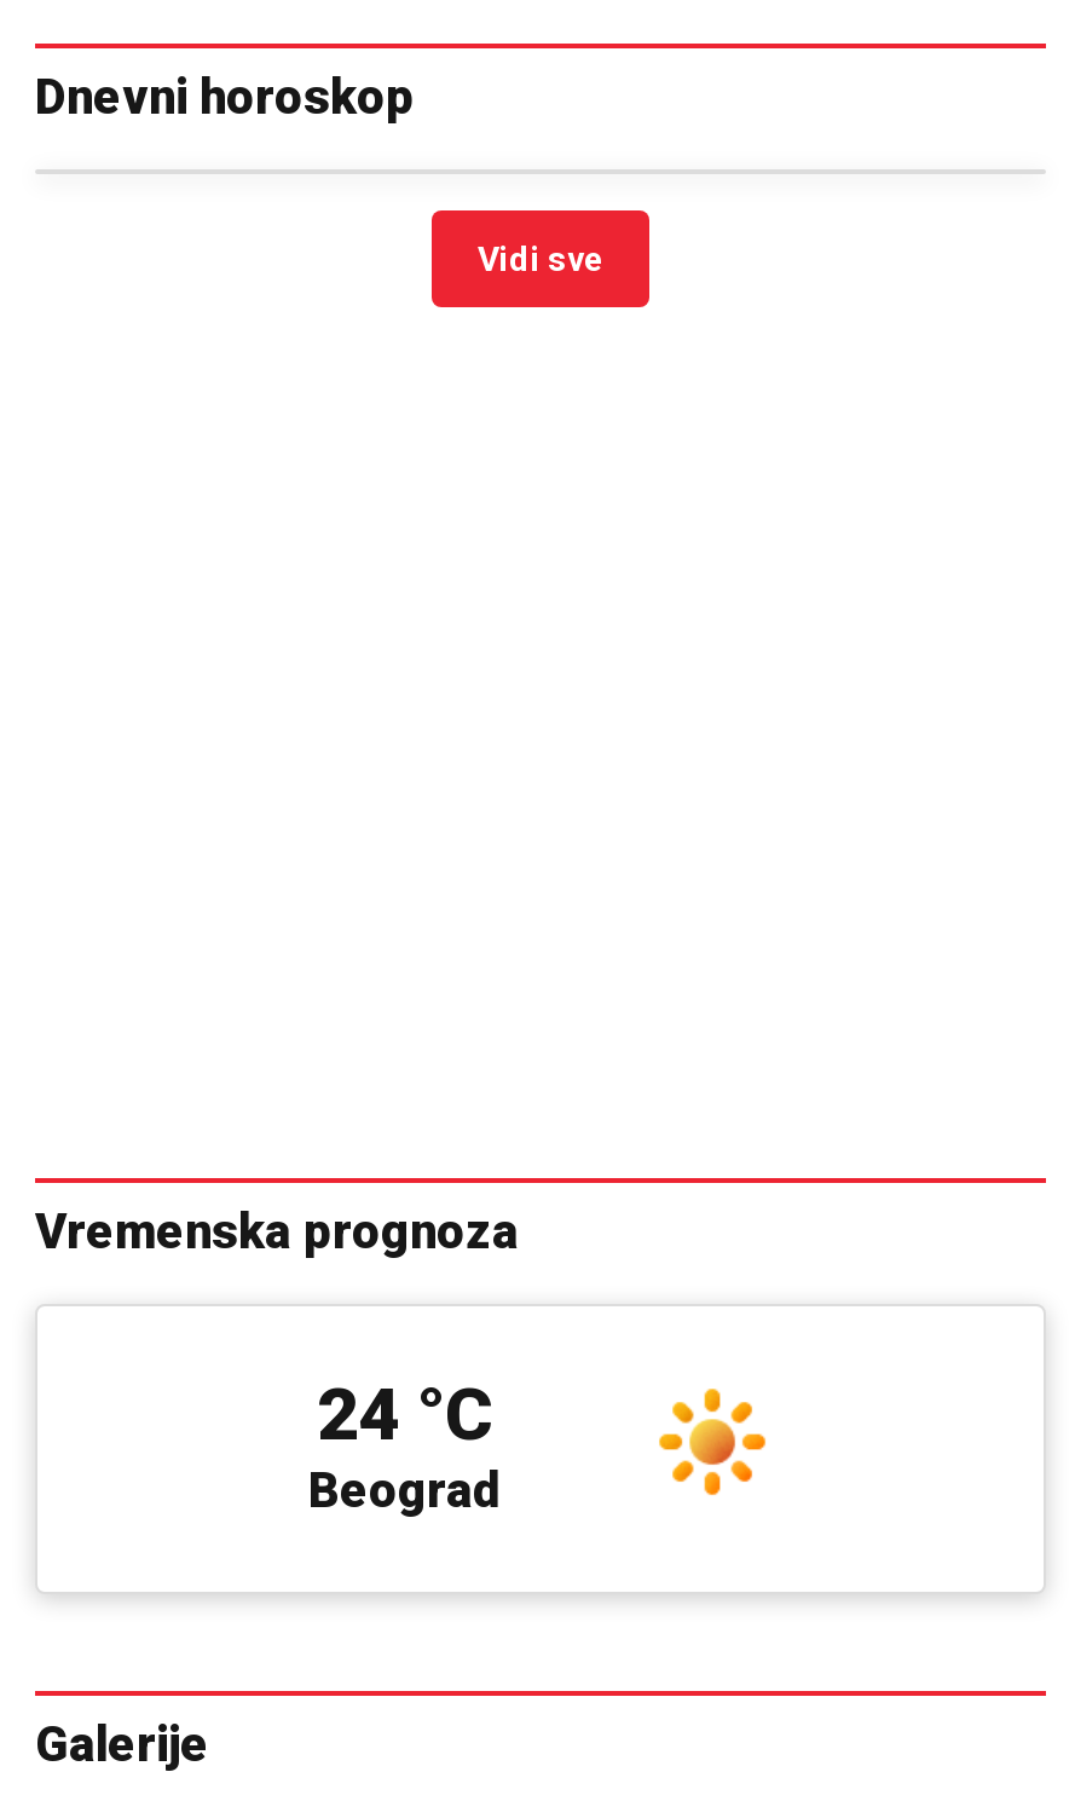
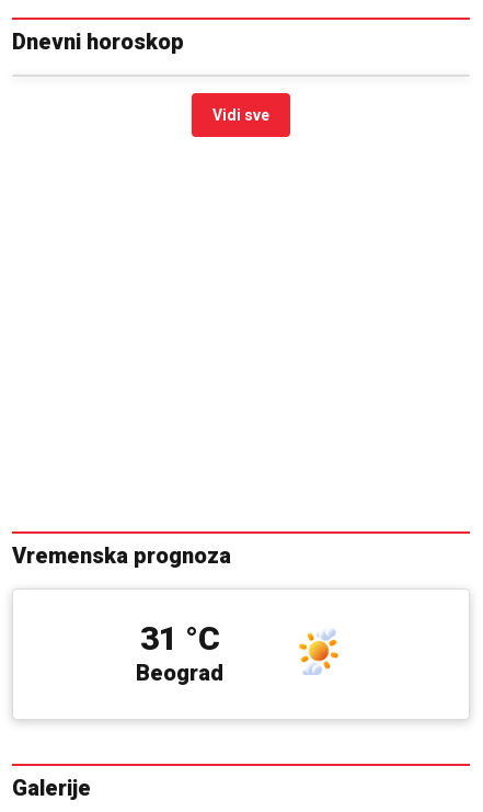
- 24 °C
+ 31 °C

- [image]
+ [image]
